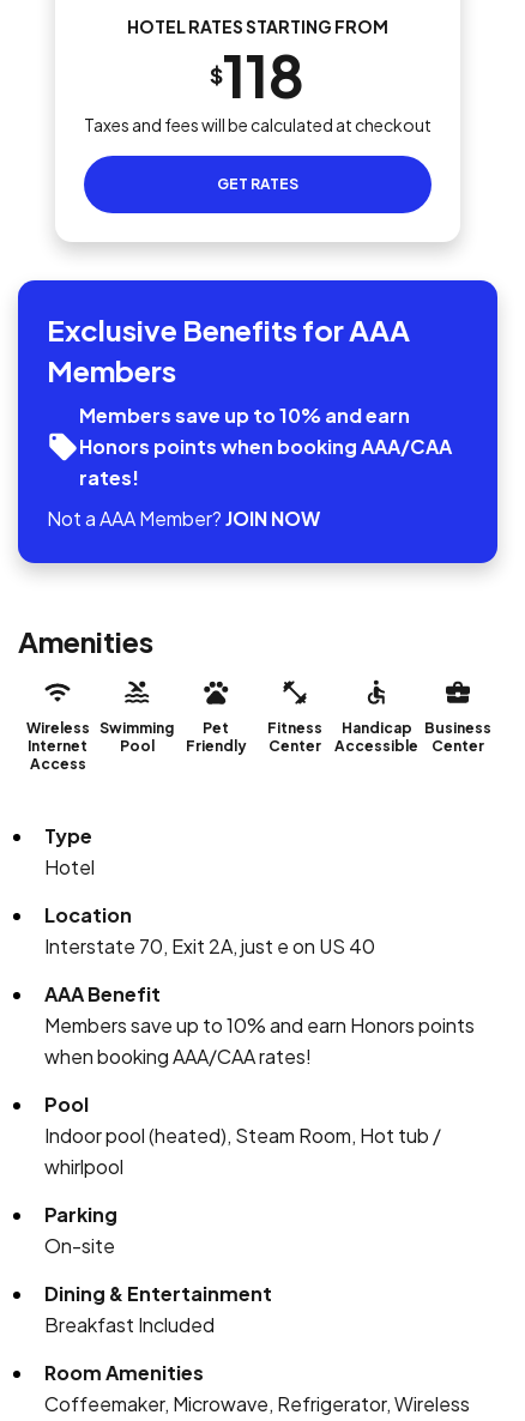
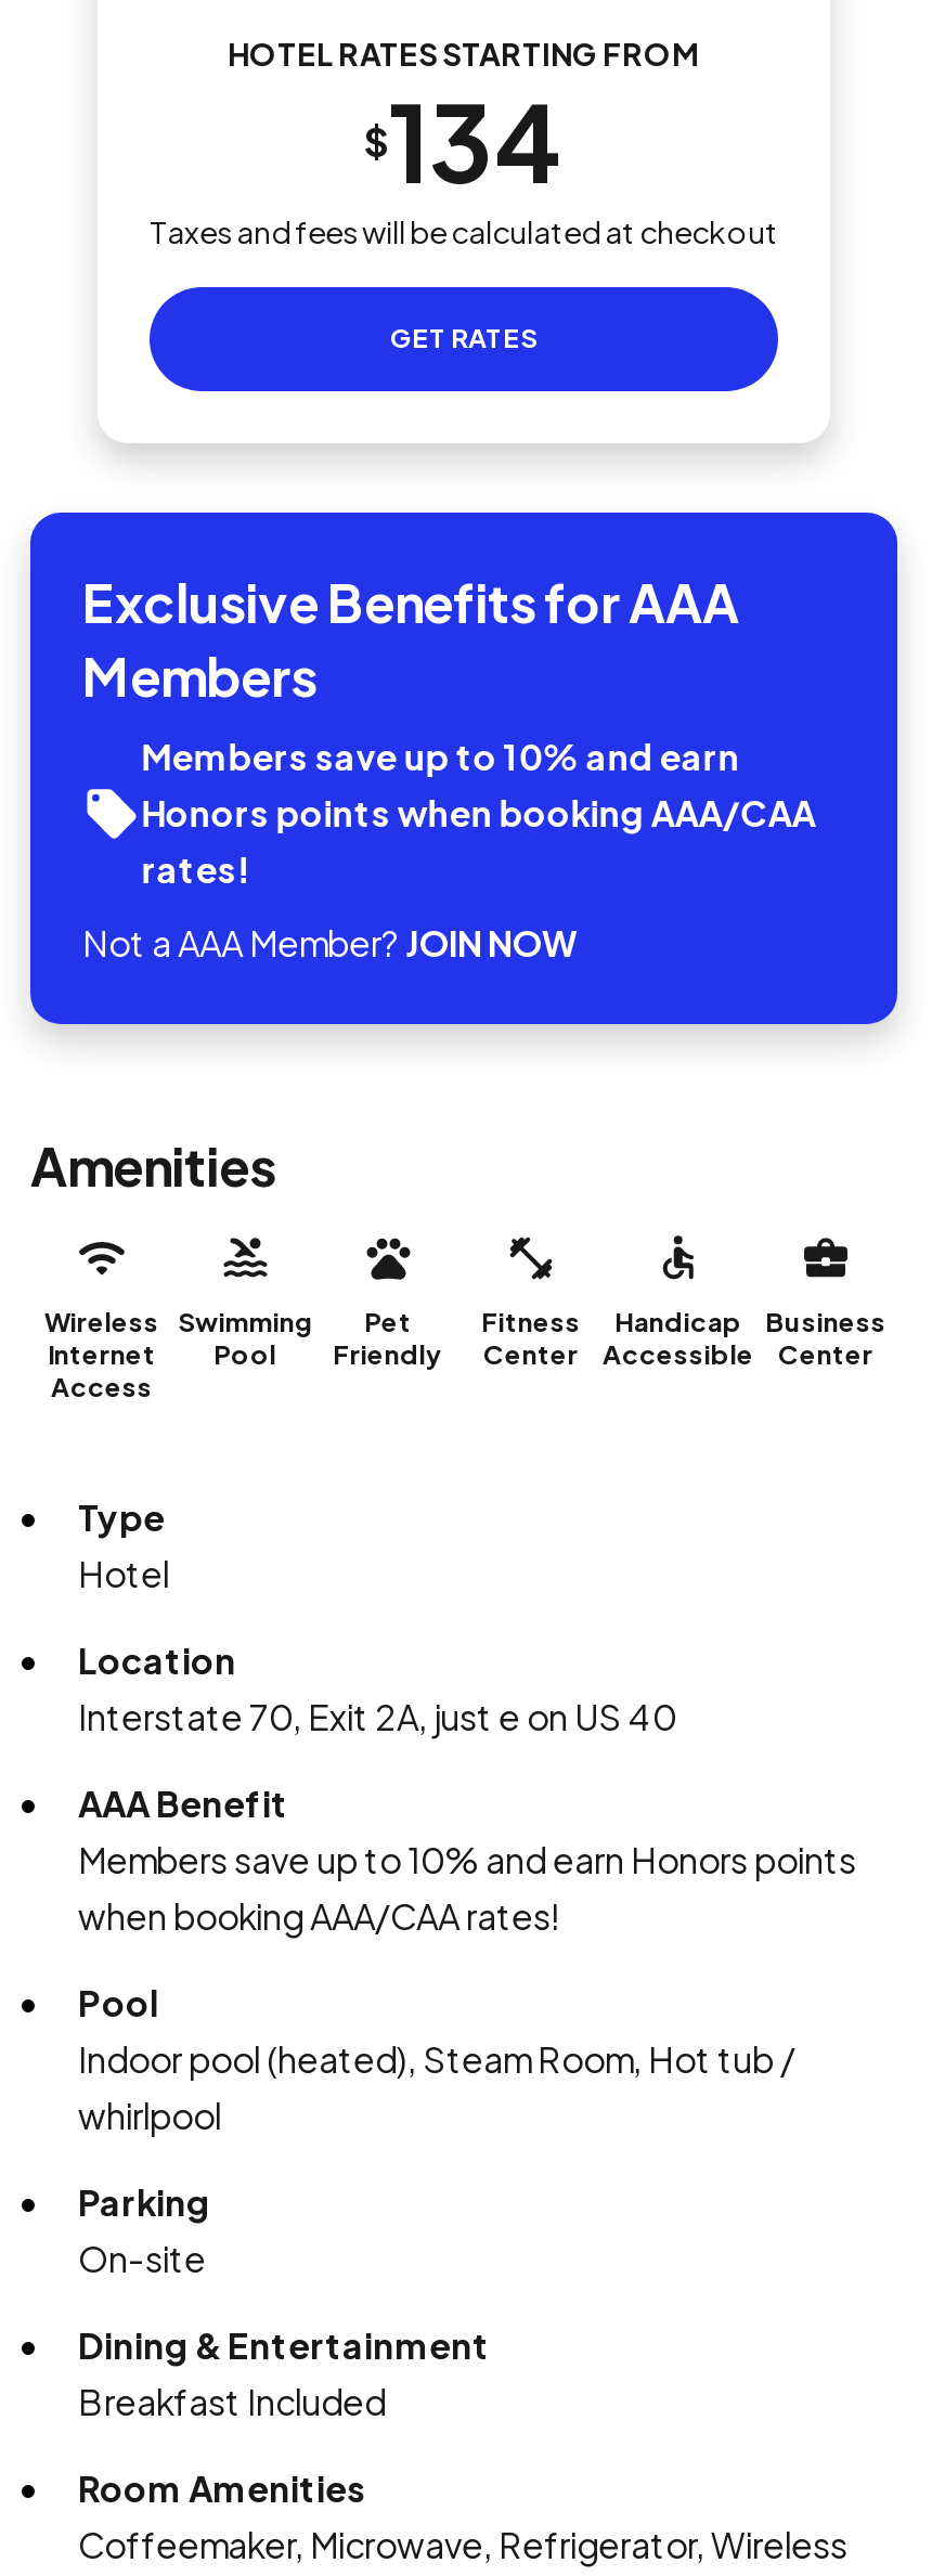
- $118
+ $134
